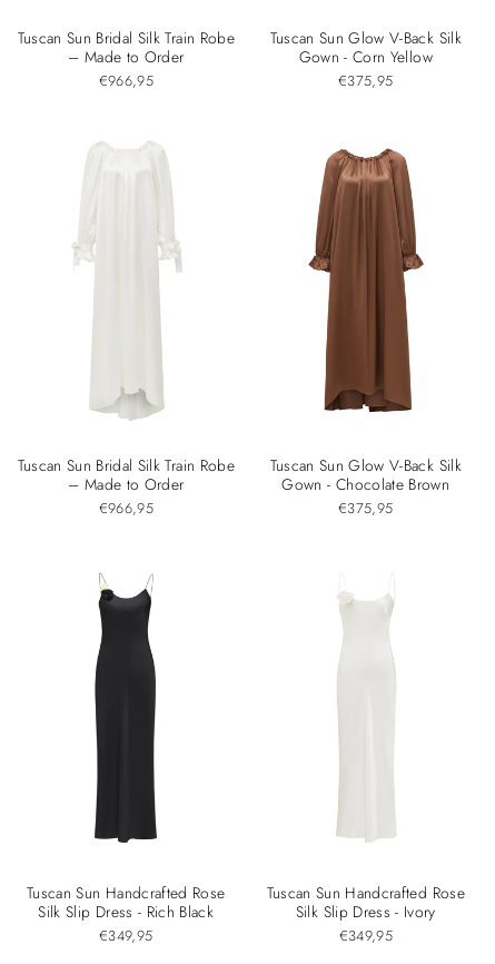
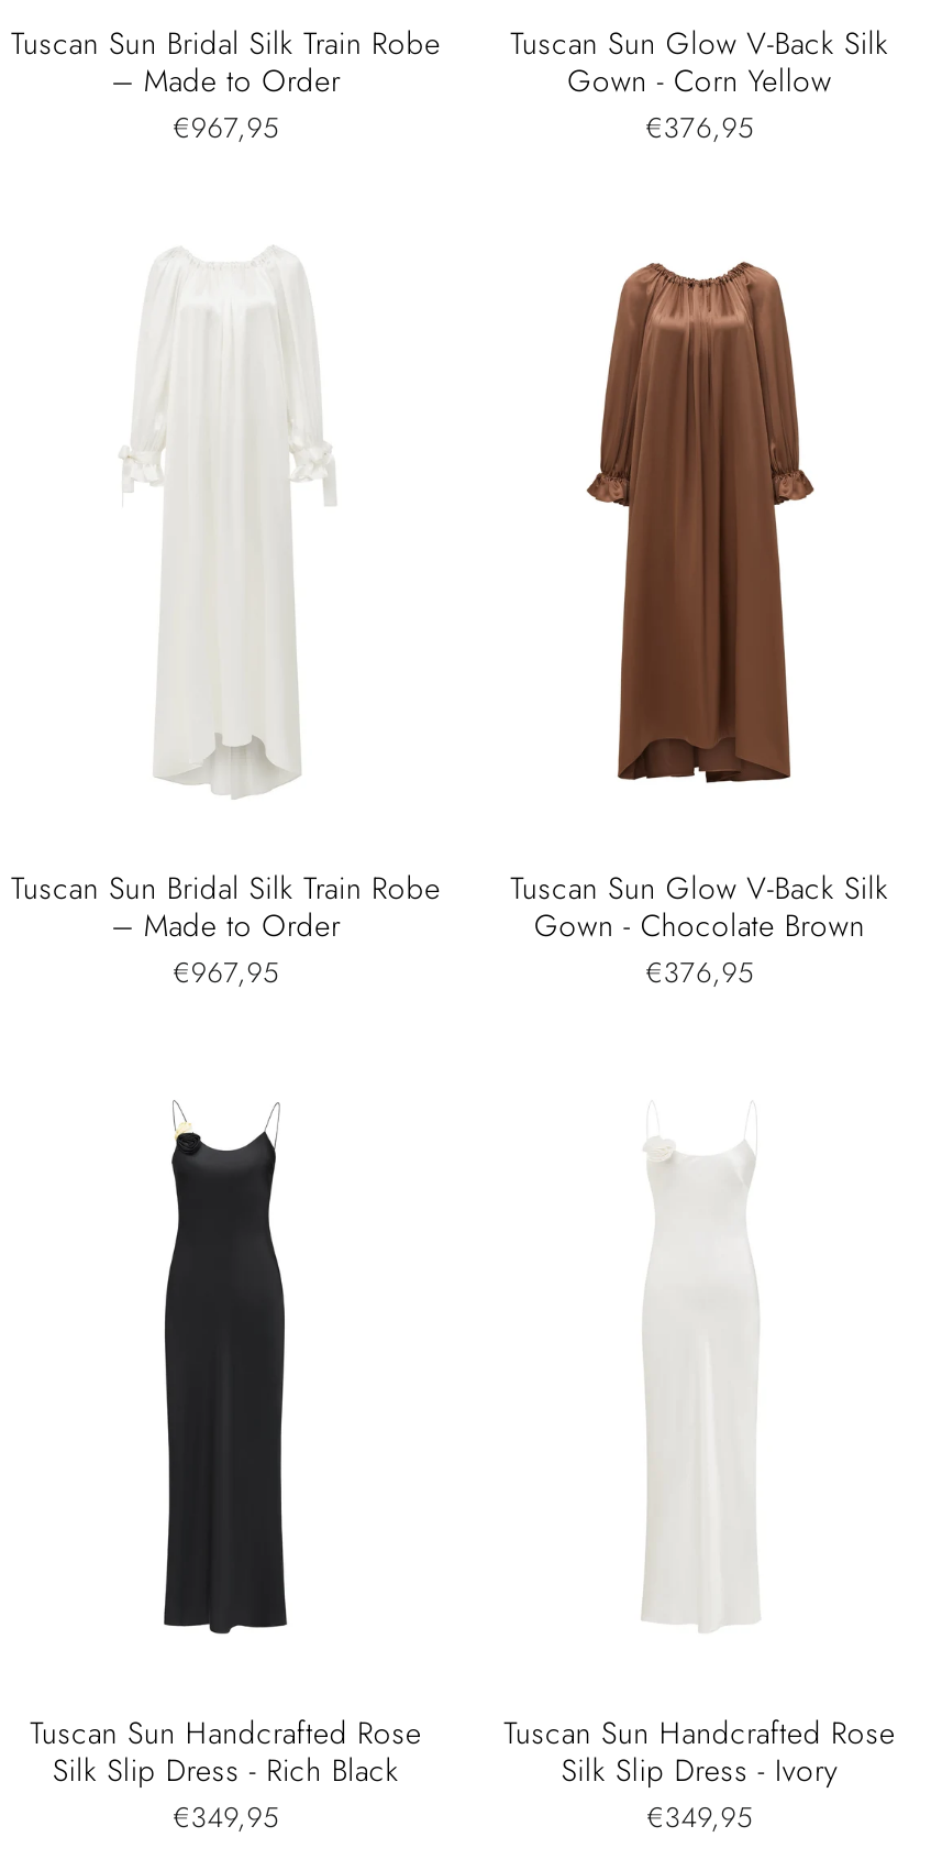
- €966,95
+ €967,95

- €375,95
+ €376,95

- €966,95
+ €967,95

- €375,95
+ €376,95
